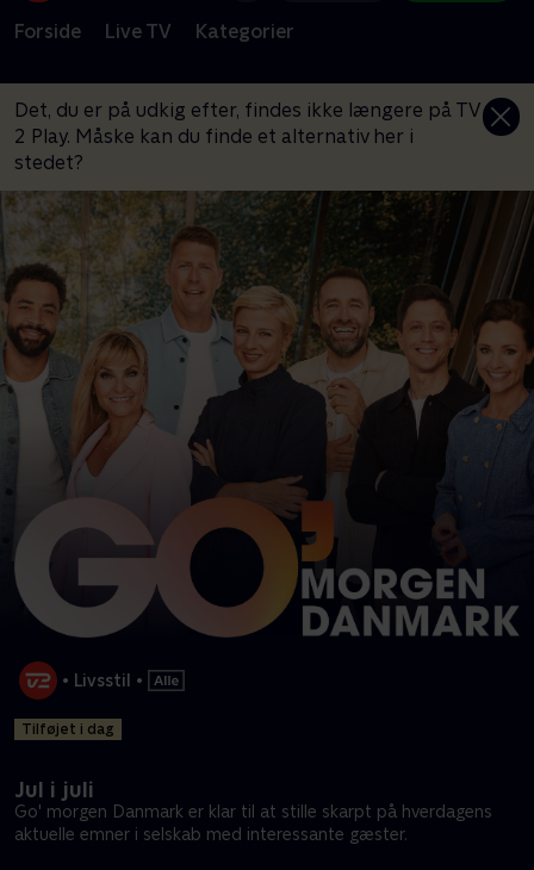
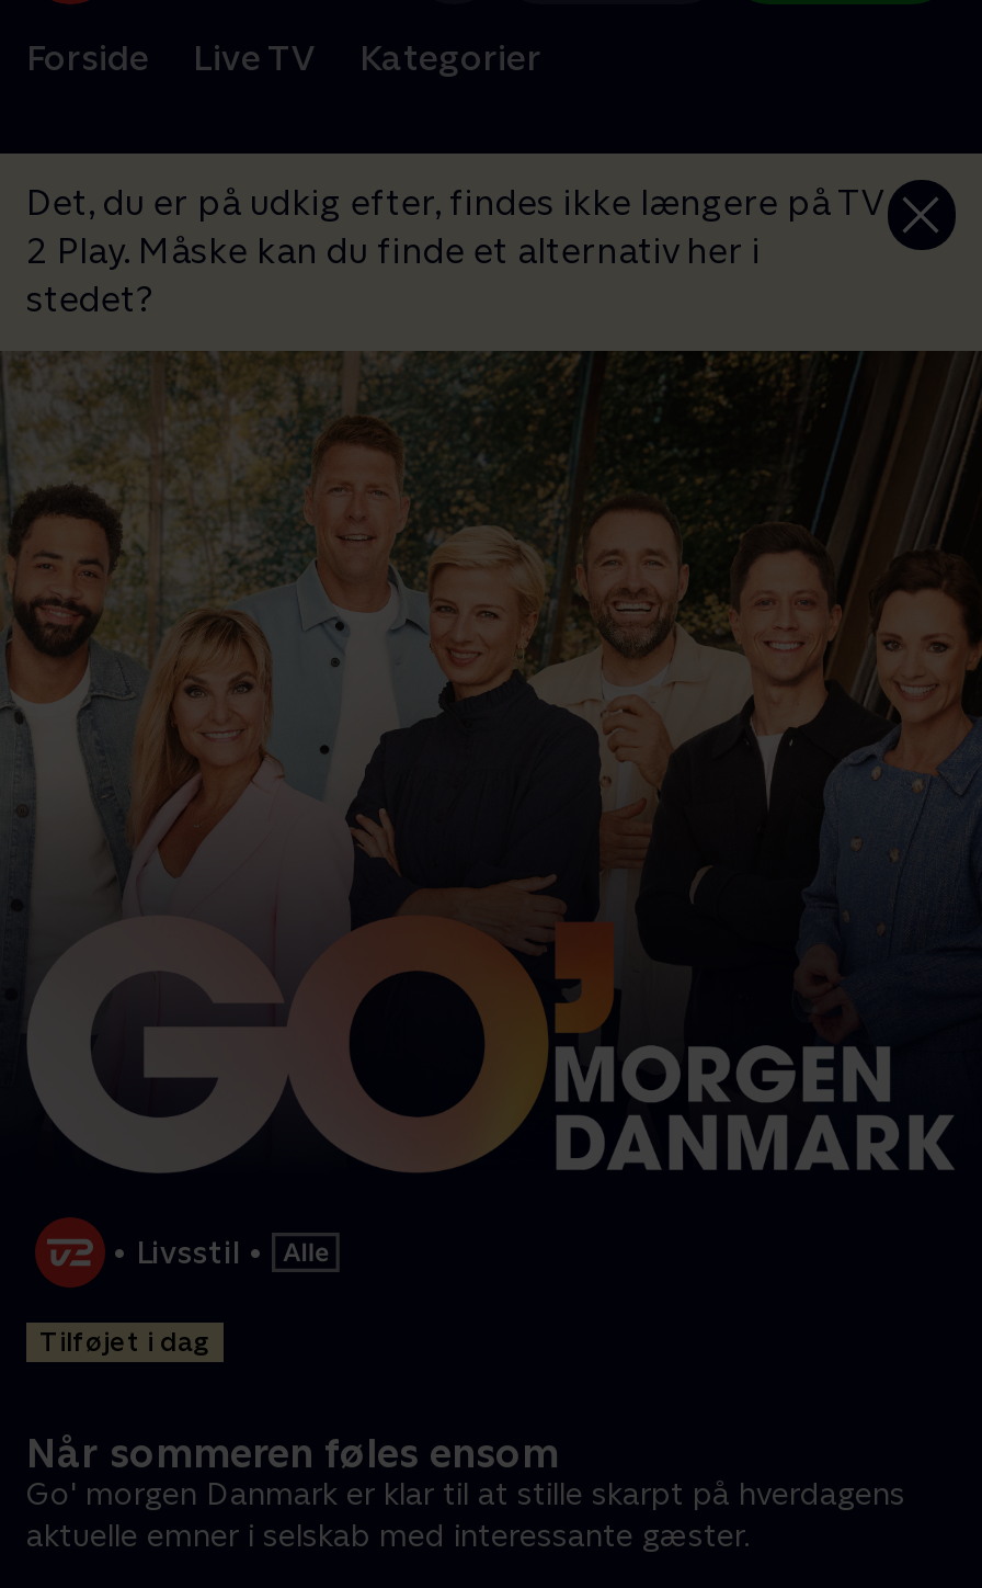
- Jul i juli
+ Når sommeren føles ensom
